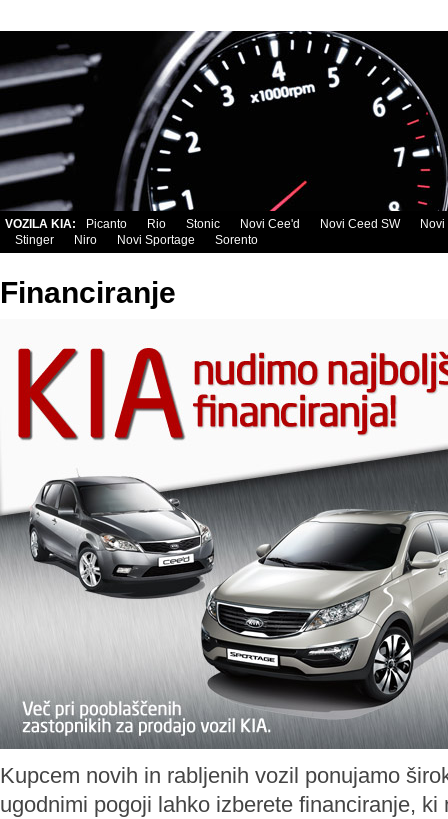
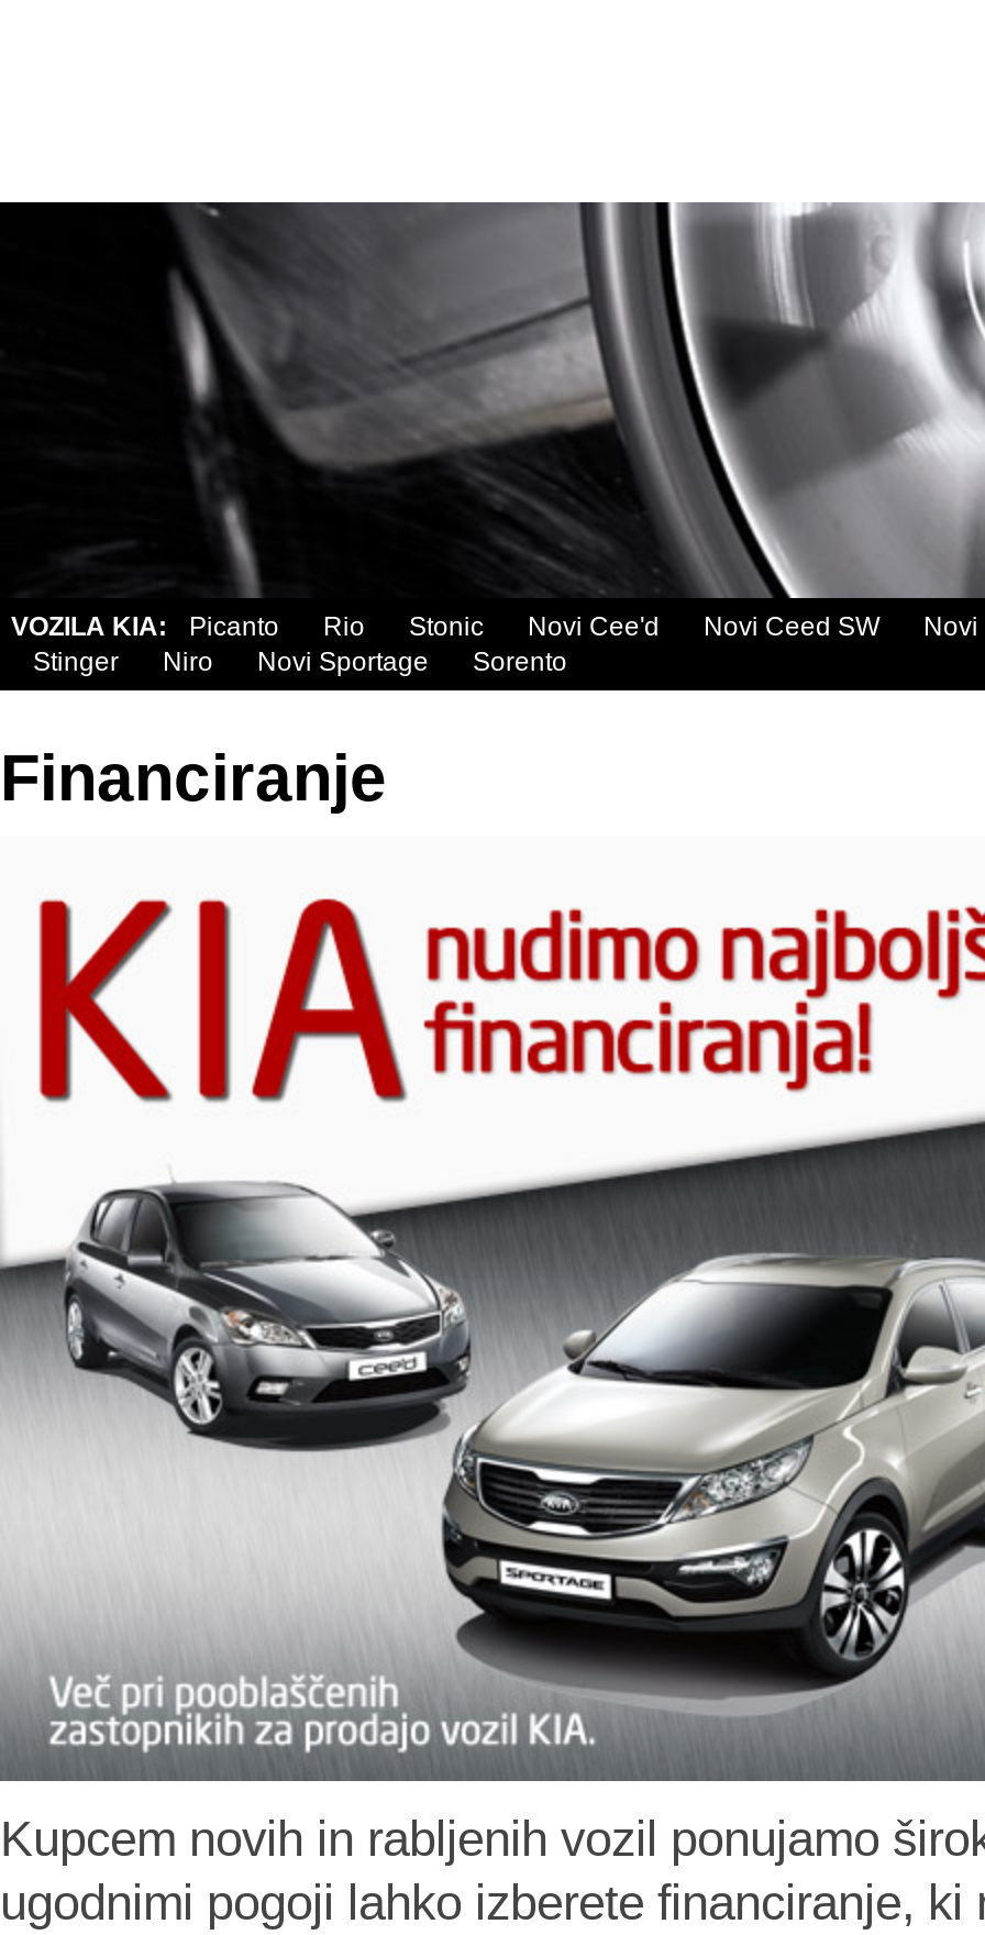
- [image]
+ [image]
